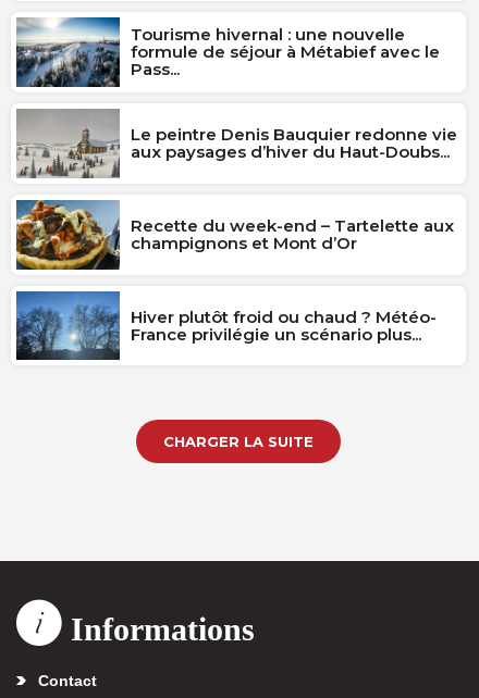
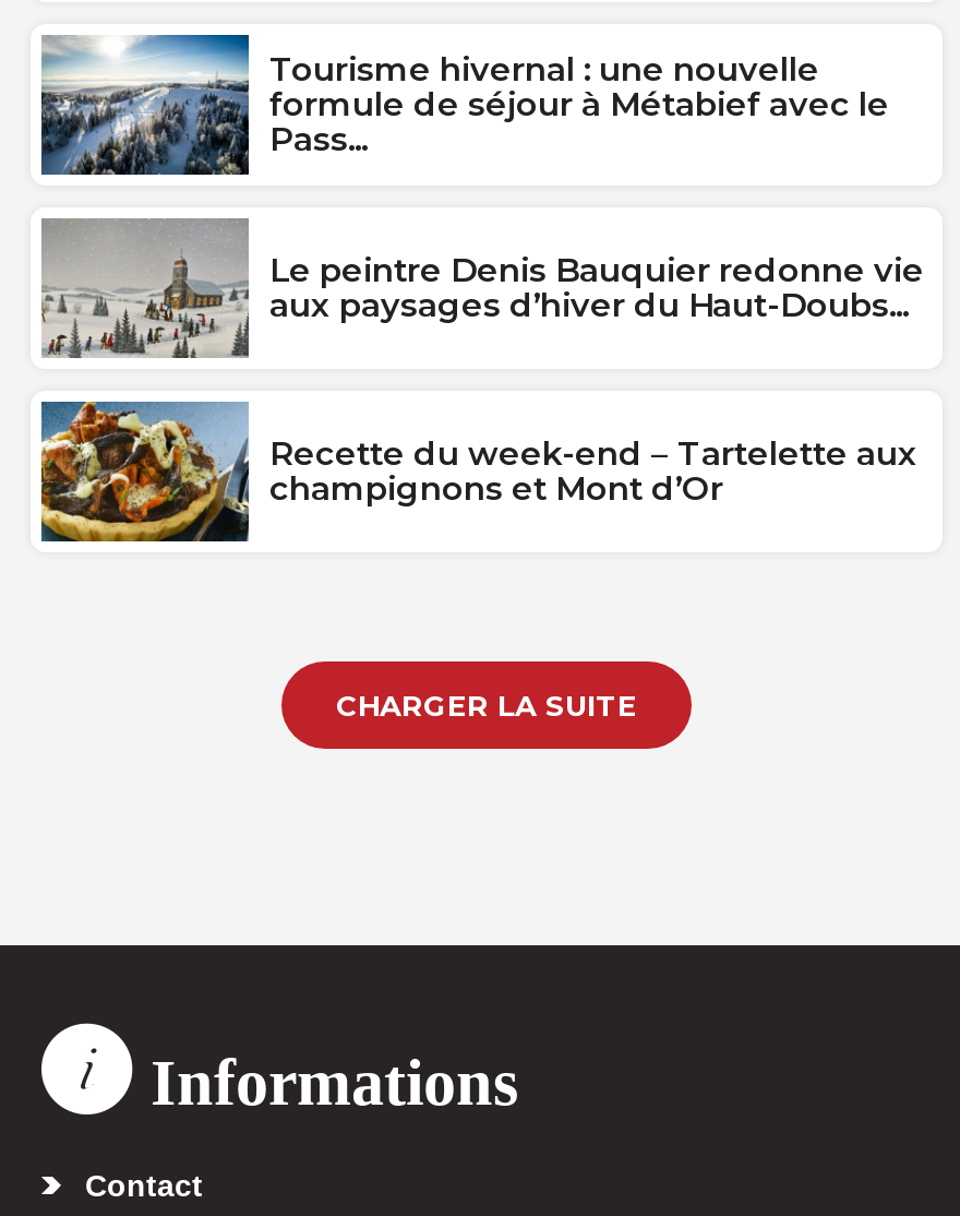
- [image]
- Hiver plutôt froid ou chaud ? Météo-
- France privilégie un scénario plus...
